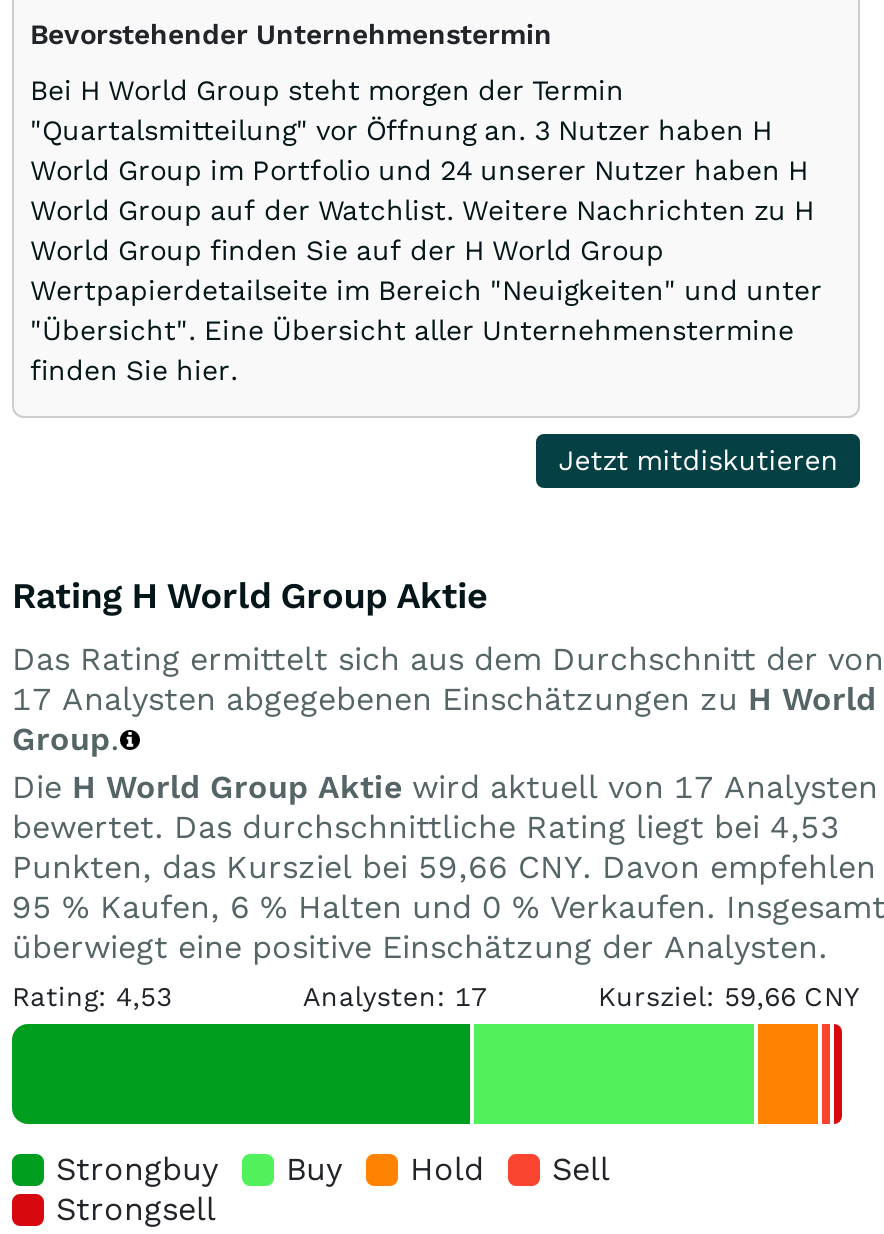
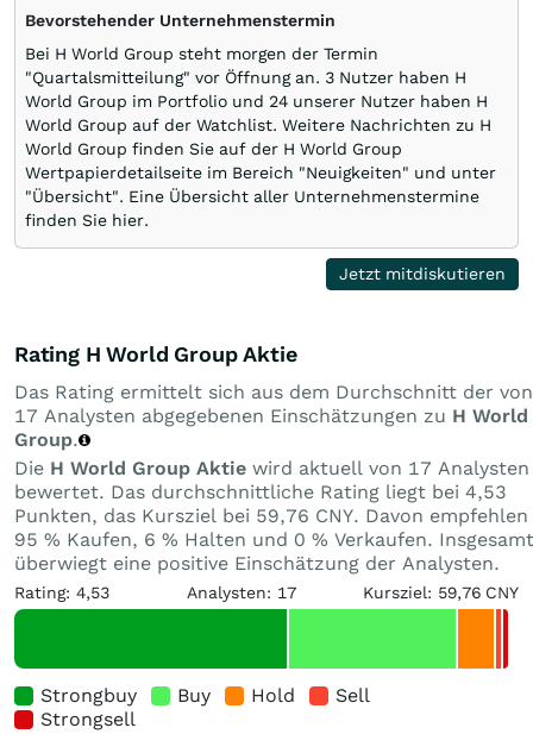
- Punkten, das Kursziel bei 59,66 CNY. Davon empfehlen
+ Punkten, das Kursziel bei 59,76 CNY. Davon empfehlen

- Kursziel: 59,66 CNY
+ Kursziel: 59,76 CNY
